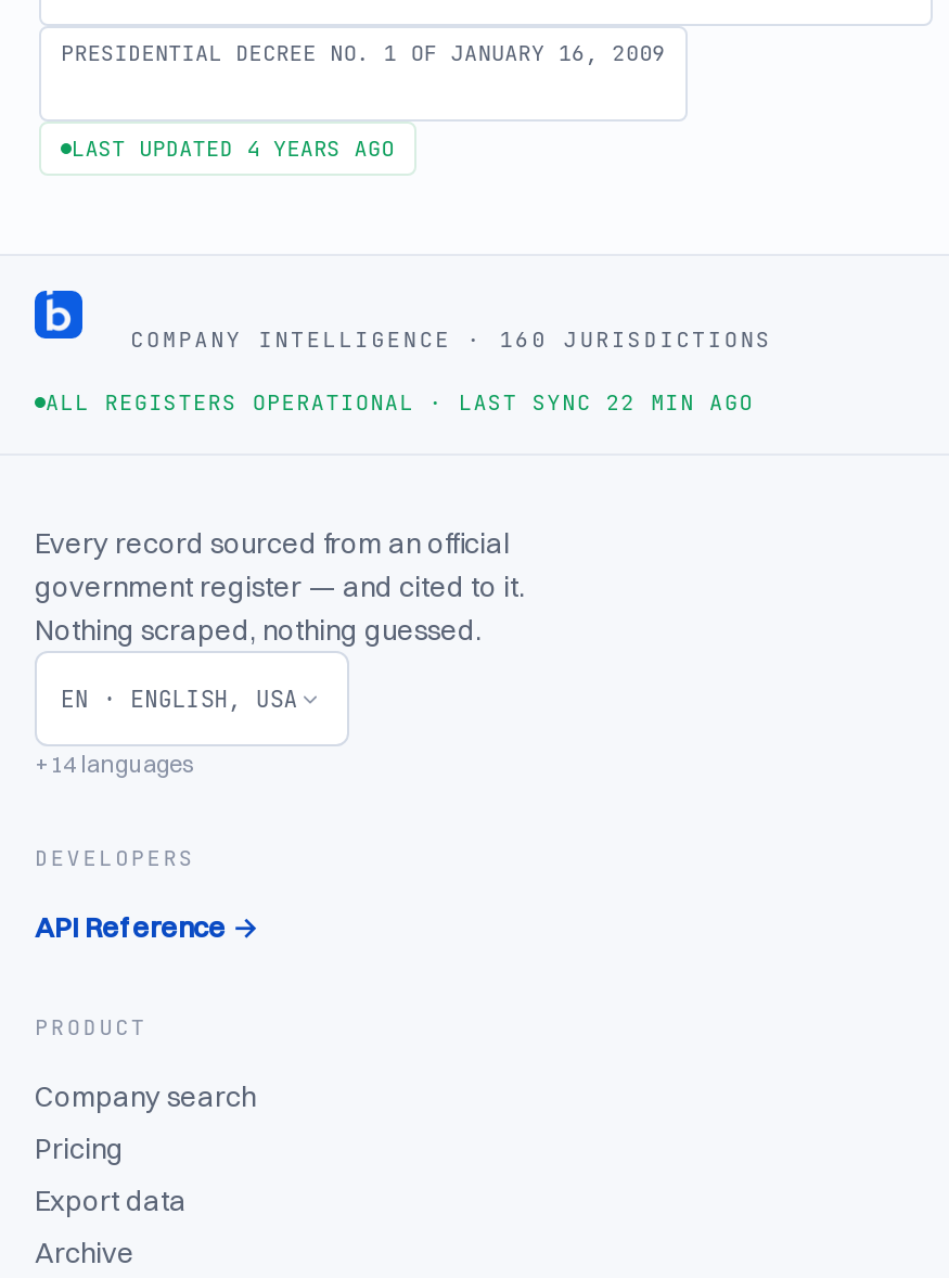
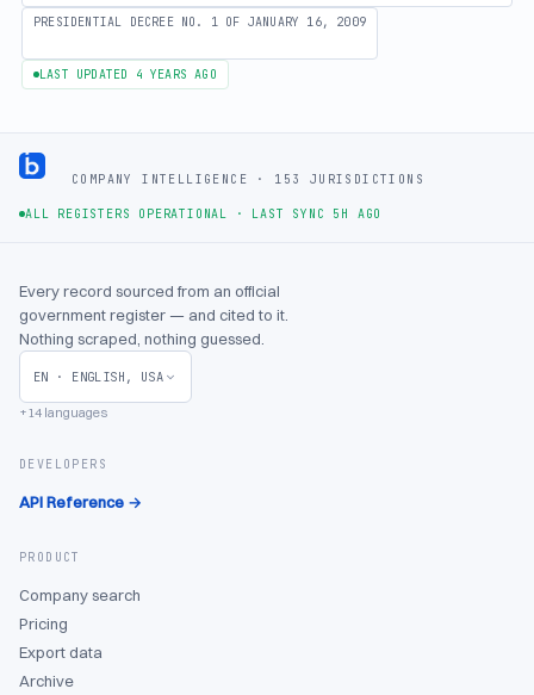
- COMPANY INTELLIGENCE · 160 JURISDICTIONS
+ COMPANY INTELLIGENCE · 153 JURISDICTIONS

- ALL REGISTERS OPERATIONAL · LAST SYNC 22 MIN AGO
+ ALL REGISTERS OPERATIONAL · LAST SYNC 5H AGO
